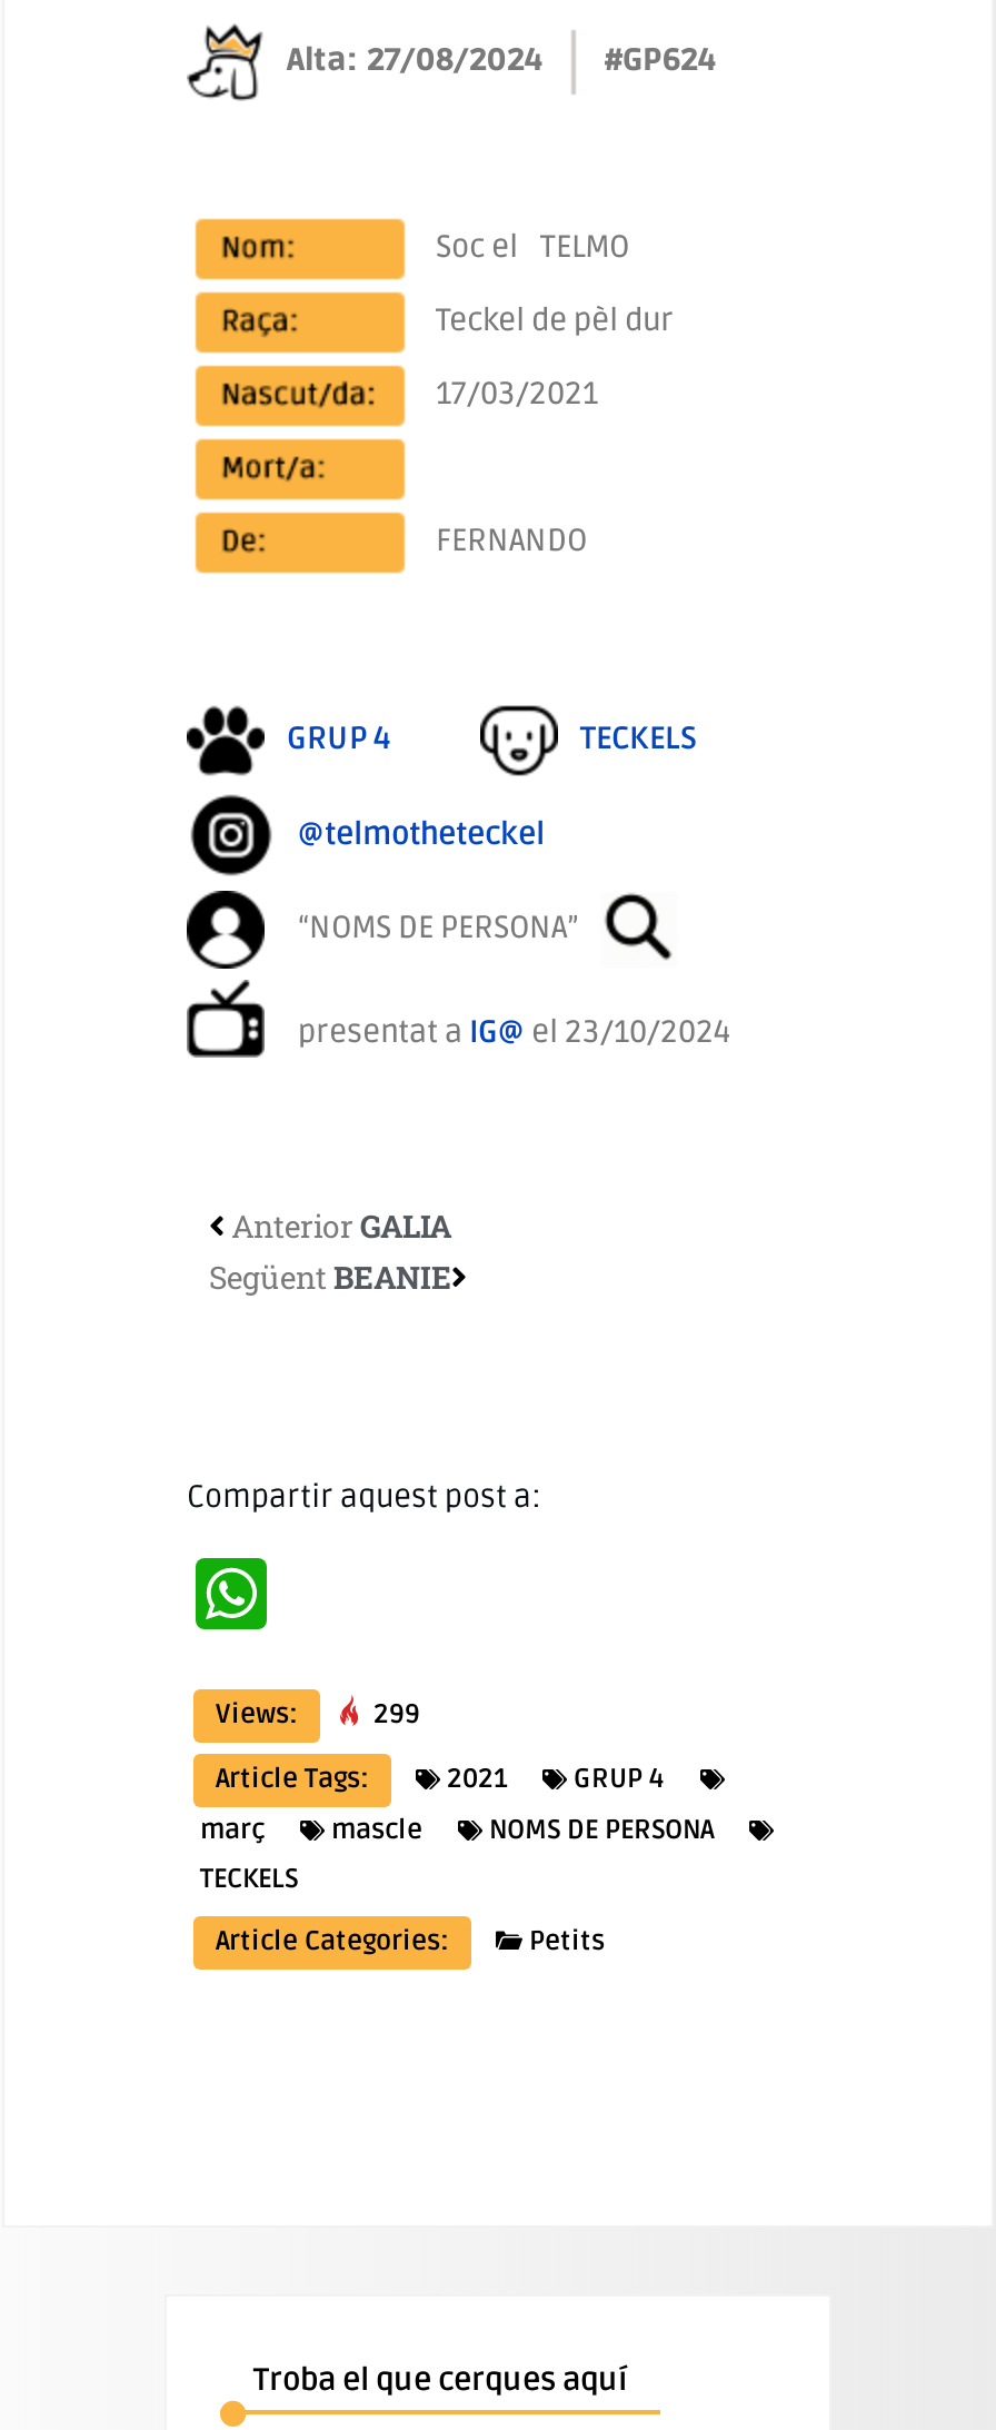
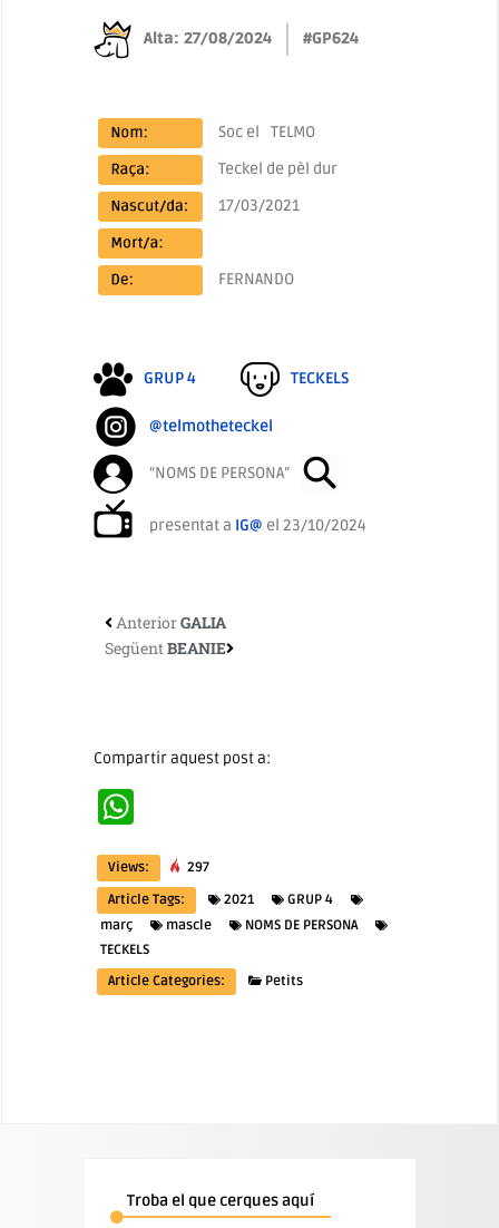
- 299
+ 297
